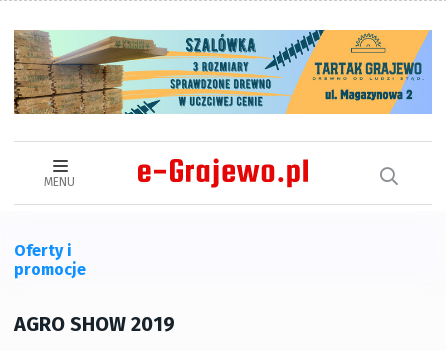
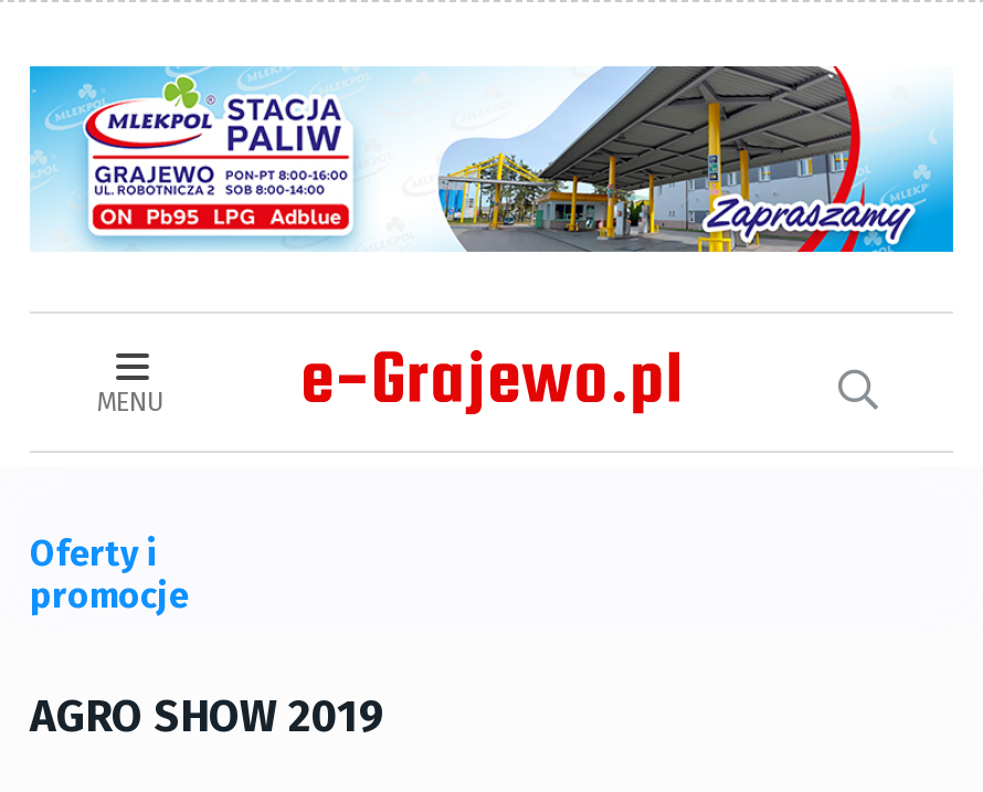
- [image]
+ [image]
